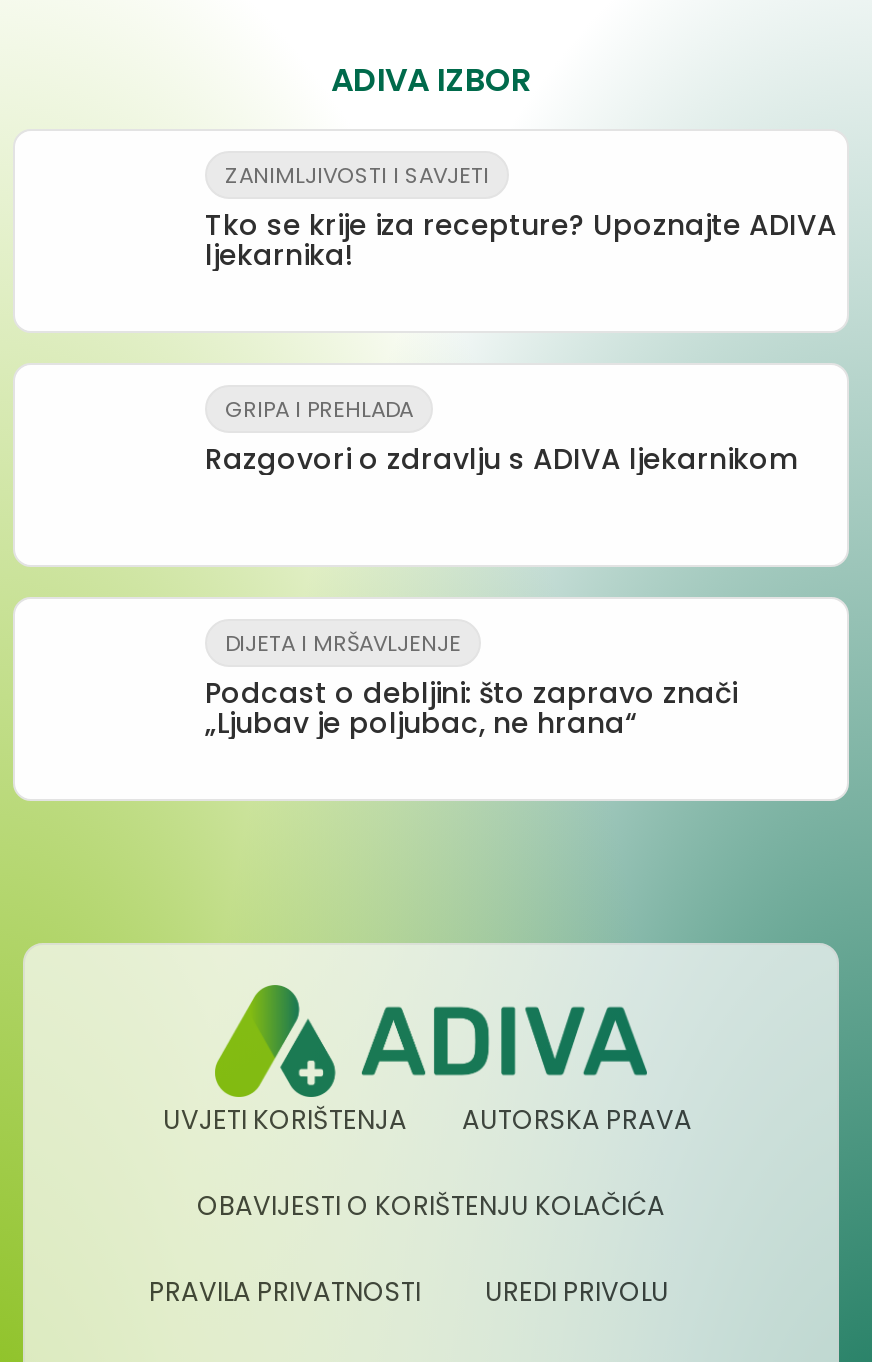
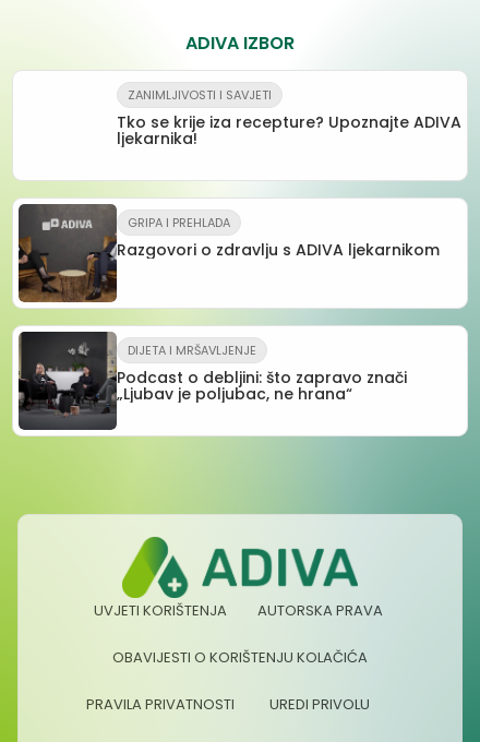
+ [image]

+ [image]
